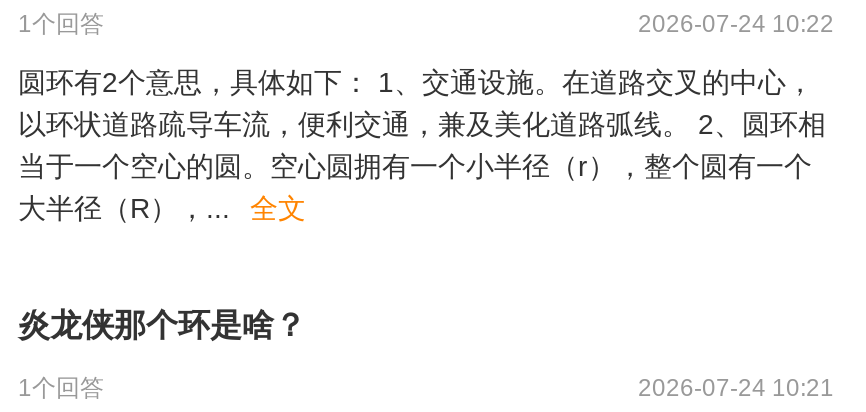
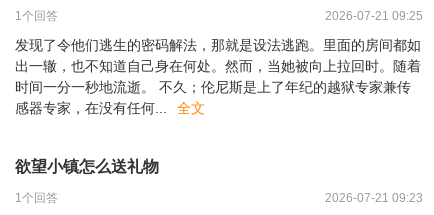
- 2026-07-24 10:22
+ 2026-07-21 09:25

- 圆环有2个意思，具体如下： 1、交通设施。在道路交叉的中心，
- 以环状道路疏导车流，便利交通，兼及美化道路弧线。 2、圆环相
- 当于一个空心的圆。空心圆拥有一个小半径（r），整个圆有一个
- 大半径（R），...
+ 发现了令他们逃生的密码解法，那就是设法逃跑。里面的房间都如
+ 出一辙，也不知道自己身在何处。然而，当她被向上拉回时。随着
+ 时间一分一秒地流逝。 不久；伦尼斯是上了年纪的越狱专家兼传
+ 感器专家，在没有任何...

- 炎龙侠那个环是啥？
+ 欲望小镇怎么送礼物

- 2026-07-24 10:21
+ 2026-07-21 09:23
